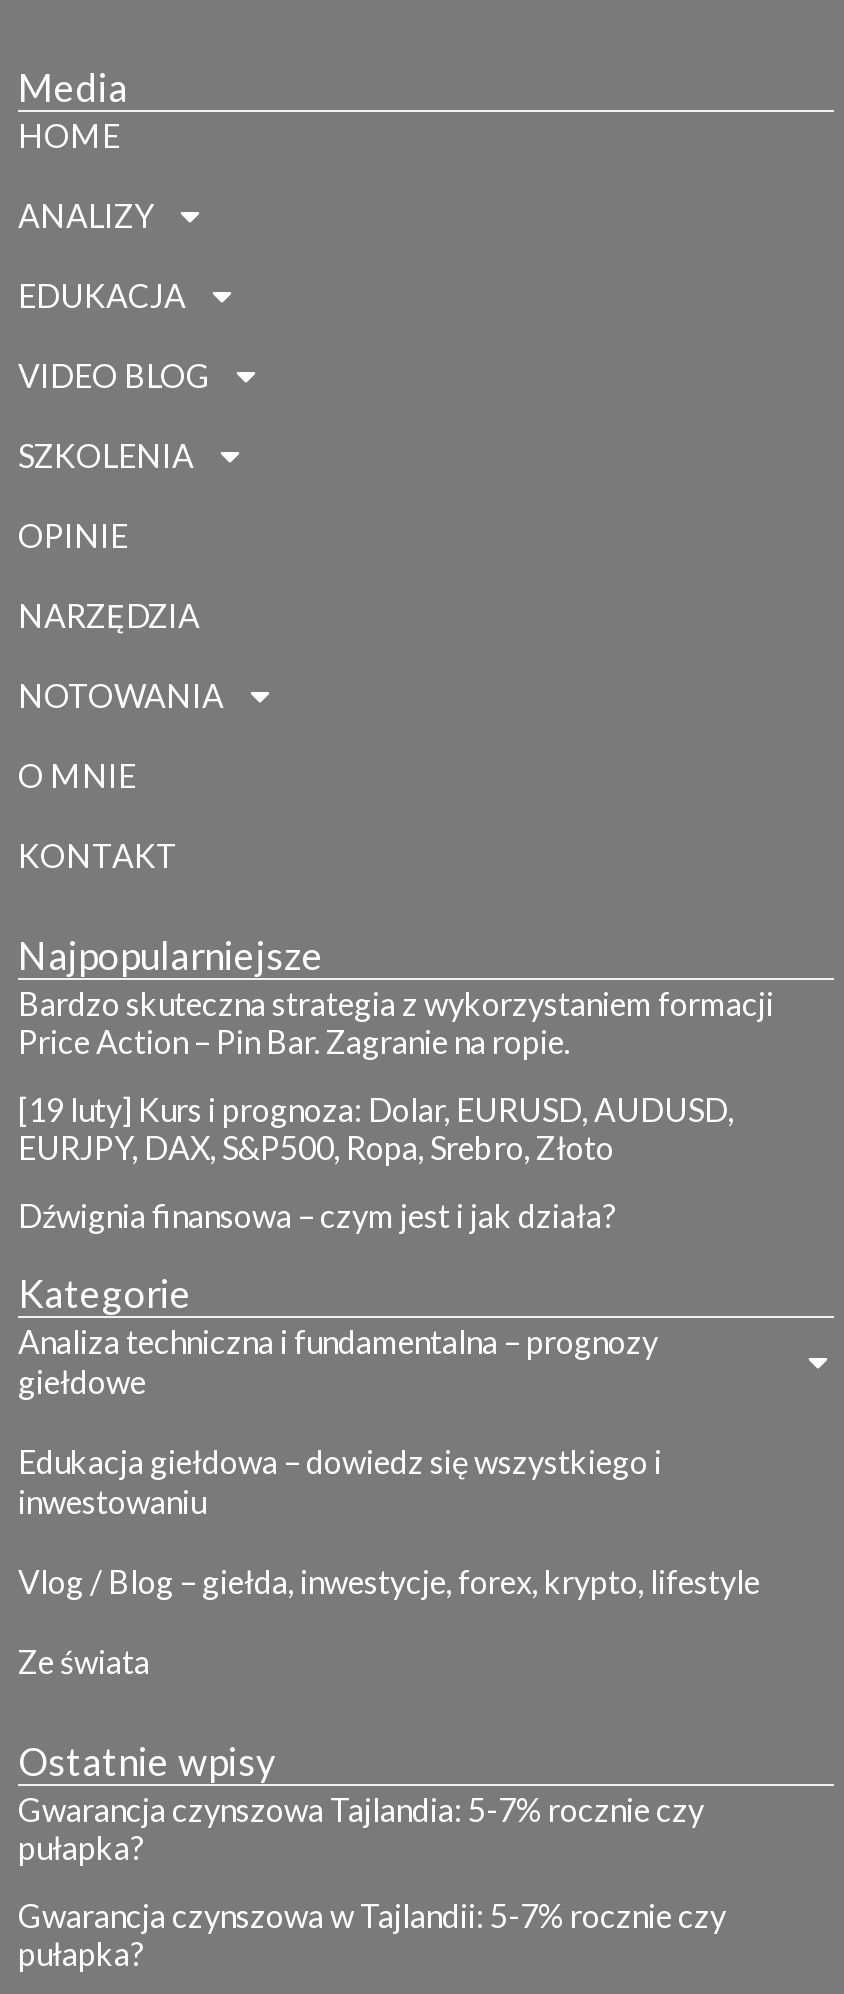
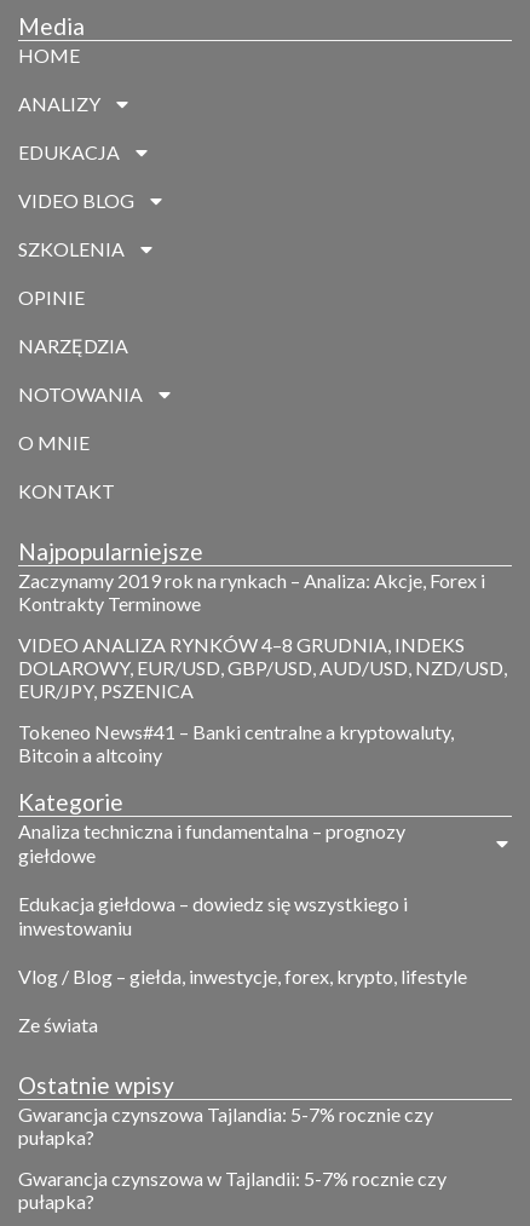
- Bardzo skuteczna strategia z wykorzystaniem formacji
- Price Action – Pin Bar. Zagranie na ropie.
+ Zaczynamy 2019 rok na rynkach – Analiza: Akcje, Forex i
+ Kontrakty Terminowe

- [19 luty] Kurs i prognoza: Dolar, EURUSD, AUDUSD,
- EURJPY, DAX, S&P500, Ropa, Srebro, Złoto
+ VIDEO ANALIZA RYNKÓW 4–8 GRUDNIA, INDEKS
+ DOLAROWY, EUR/USD, GBP/USD, AUD/USD, NZD/USD,
+ EUR/JPY, PSZENICA

- Dźwignia finansowa – czym jest i jak działa?
+ Tokeneo News#41 – Banki centralne a kryptowaluty,
+ Bitcoin a altcoiny
